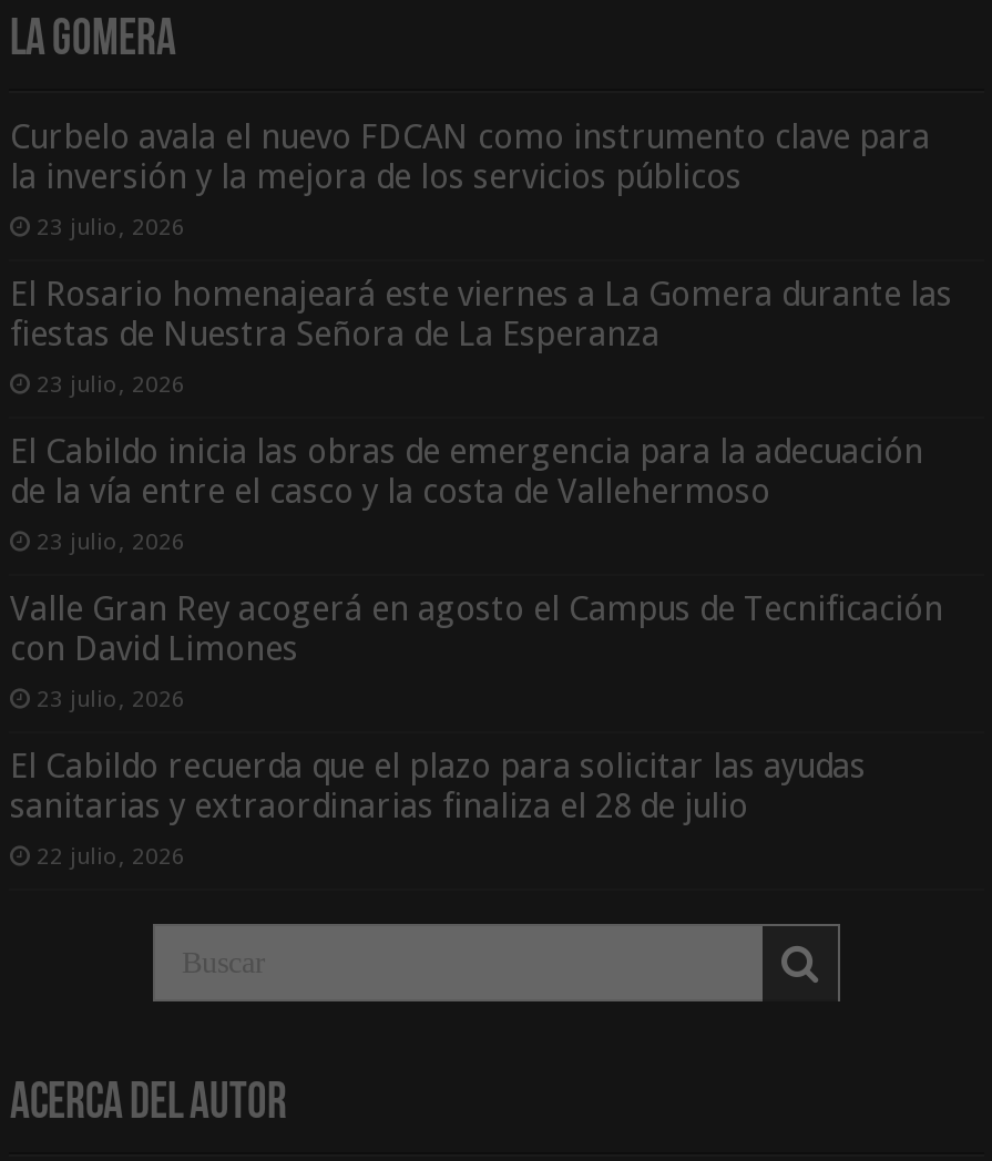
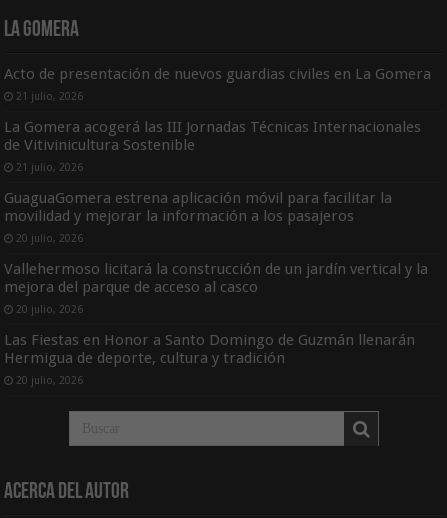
- Curbelo avala el nuevo FDCAN como instrumento clave para
- la inversión y la mejora de los servicios públicos
- 23 julio, 2026
+ Acto de presentación de nuevos guardias civiles en La Gomera
+ 21 julio, 2026

- El Rosario homenajeará este viernes a La Gomera durante las
- fiestas de Nuestra Señora de La Esperanza
- 23 julio, 2026
+ La Gomera acogerá las III Jornadas Técnicas Internacionales
+ de Vitivinicultura Sostenible
+ 21 julio, 2026

- El Cabildo inicia las obras de emergencia para la adecuación
- de la vía entre el casco y la costa de Vallehermoso
- 23 julio, 2026
+ GuaguaGomera estrena aplicación móvil para facilitar la
+ movilidad y mejorar la información a los pasajeros
+ 20 julio, 2026

- Valle Gran Rey acogerá en agosto el Campus de Tecnificación
- con David Limones
- 23 julio, 2026
+ Vallehermoso licitará la construcción de un jardín vertical y la
+ mejora del parque de acceso al casco
+ 20 julio, 2026

- El Cabildo recuerda que el plazo para solicitar las ayudas
- sanitarias y extraordinarias finaliza el 28 de julio
- 22 julio, 2026
+ Las Fiestas en Honor a Santo Domingo de Guzmán llenarán
+ Hermigua de deporte, cultura y tradición
+ 20 julio, 2026
